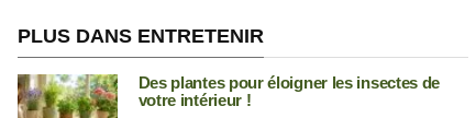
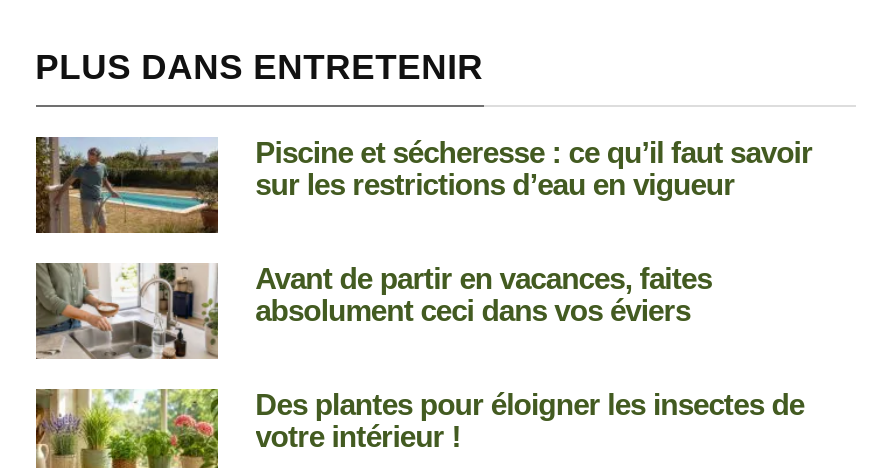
+ [image]
+ Piscine et sécheresse : ce qu’il faut savoir
+ sur les restrictions d’eau en vigueur
+ Avant de partir en vacances, faites
+ absolument ceci dans vos éviers

+ [image]
